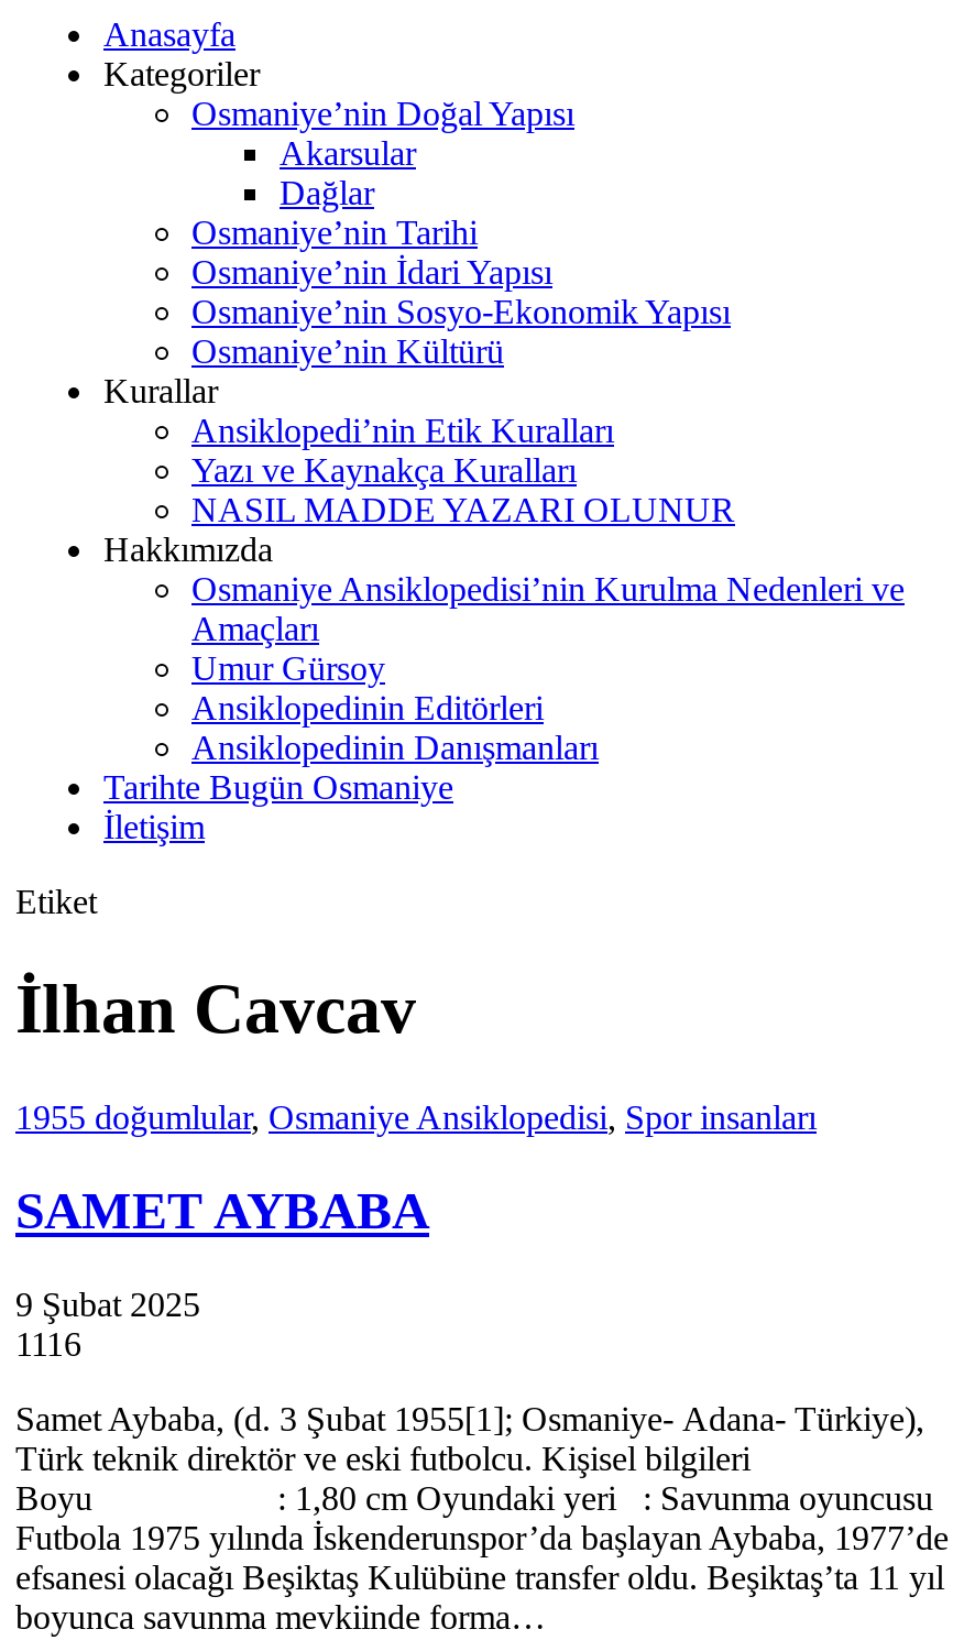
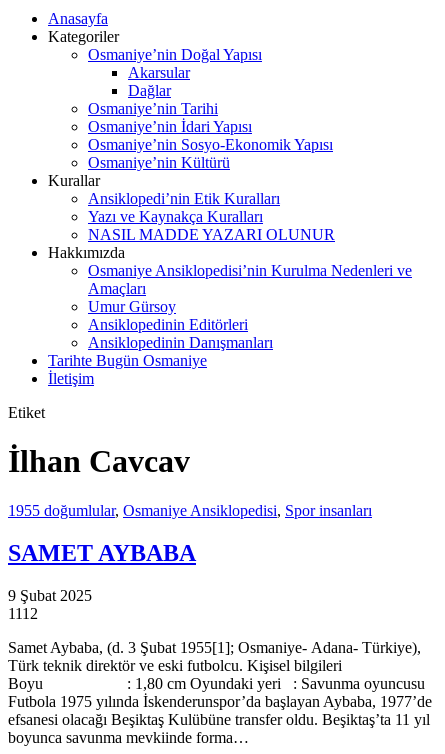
- 1116
+ 1112
